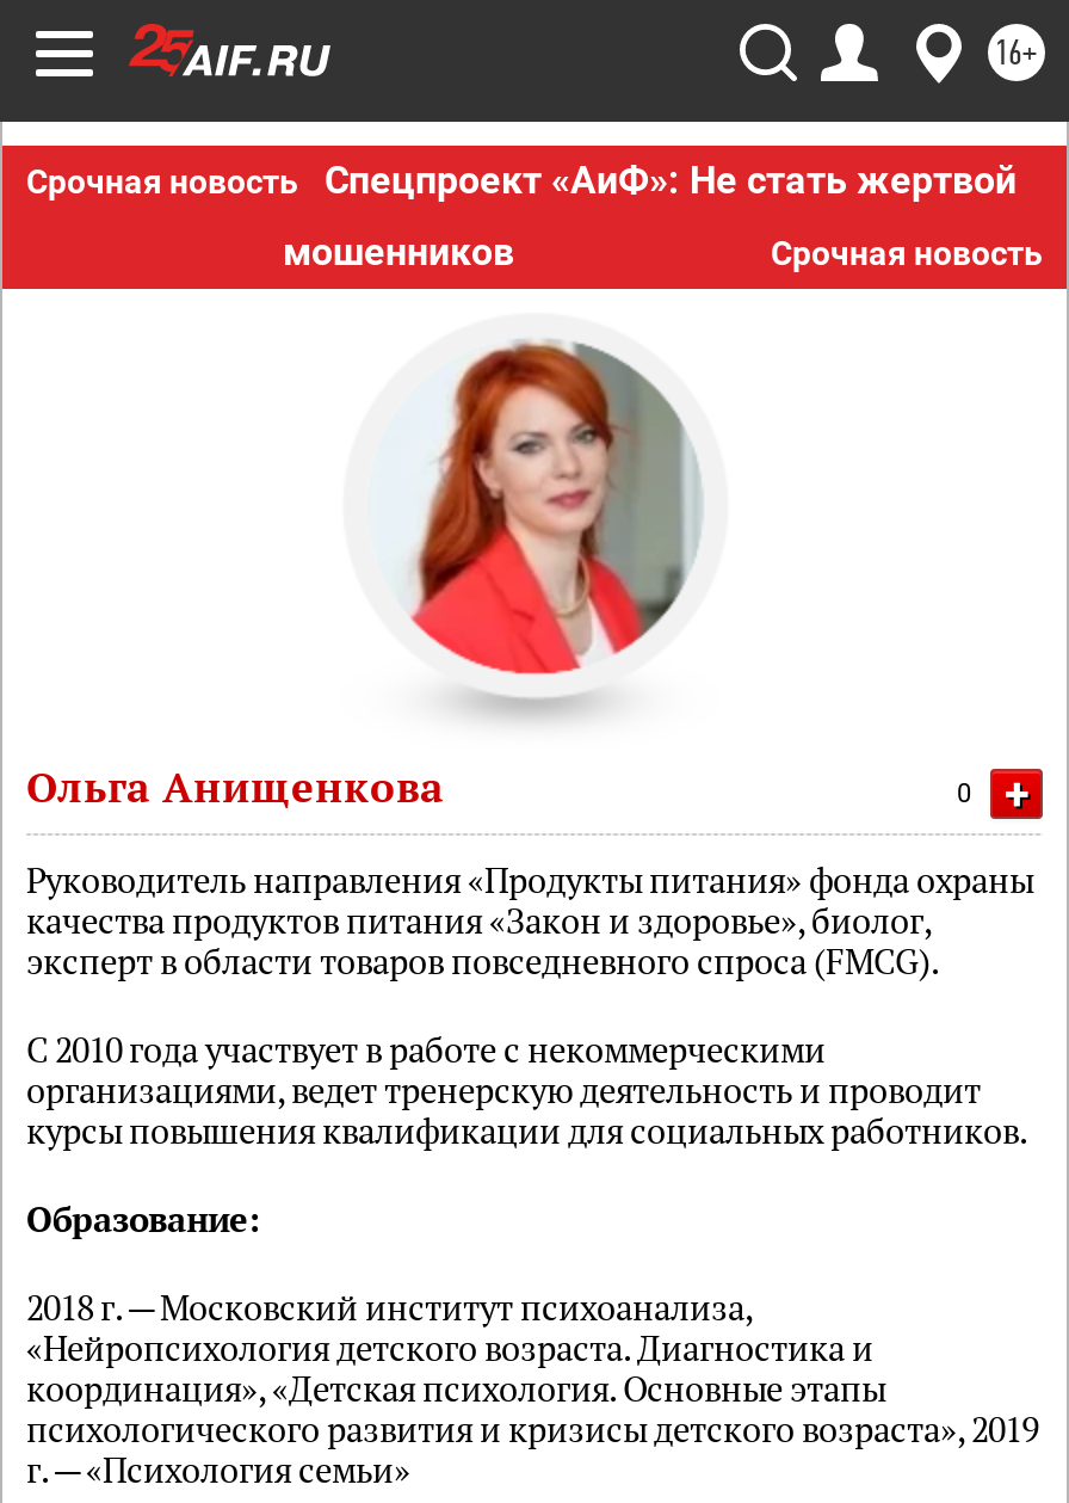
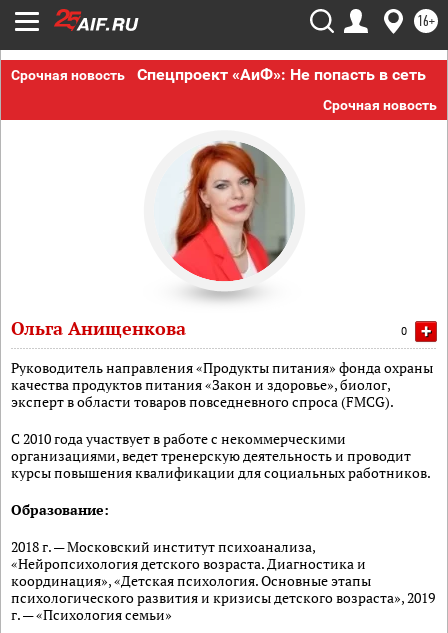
- Спецпроект «АиФ»: Не стать жертвой
- мошенников
+ Спецпроект «АиФ»: Не попасть в сеть
